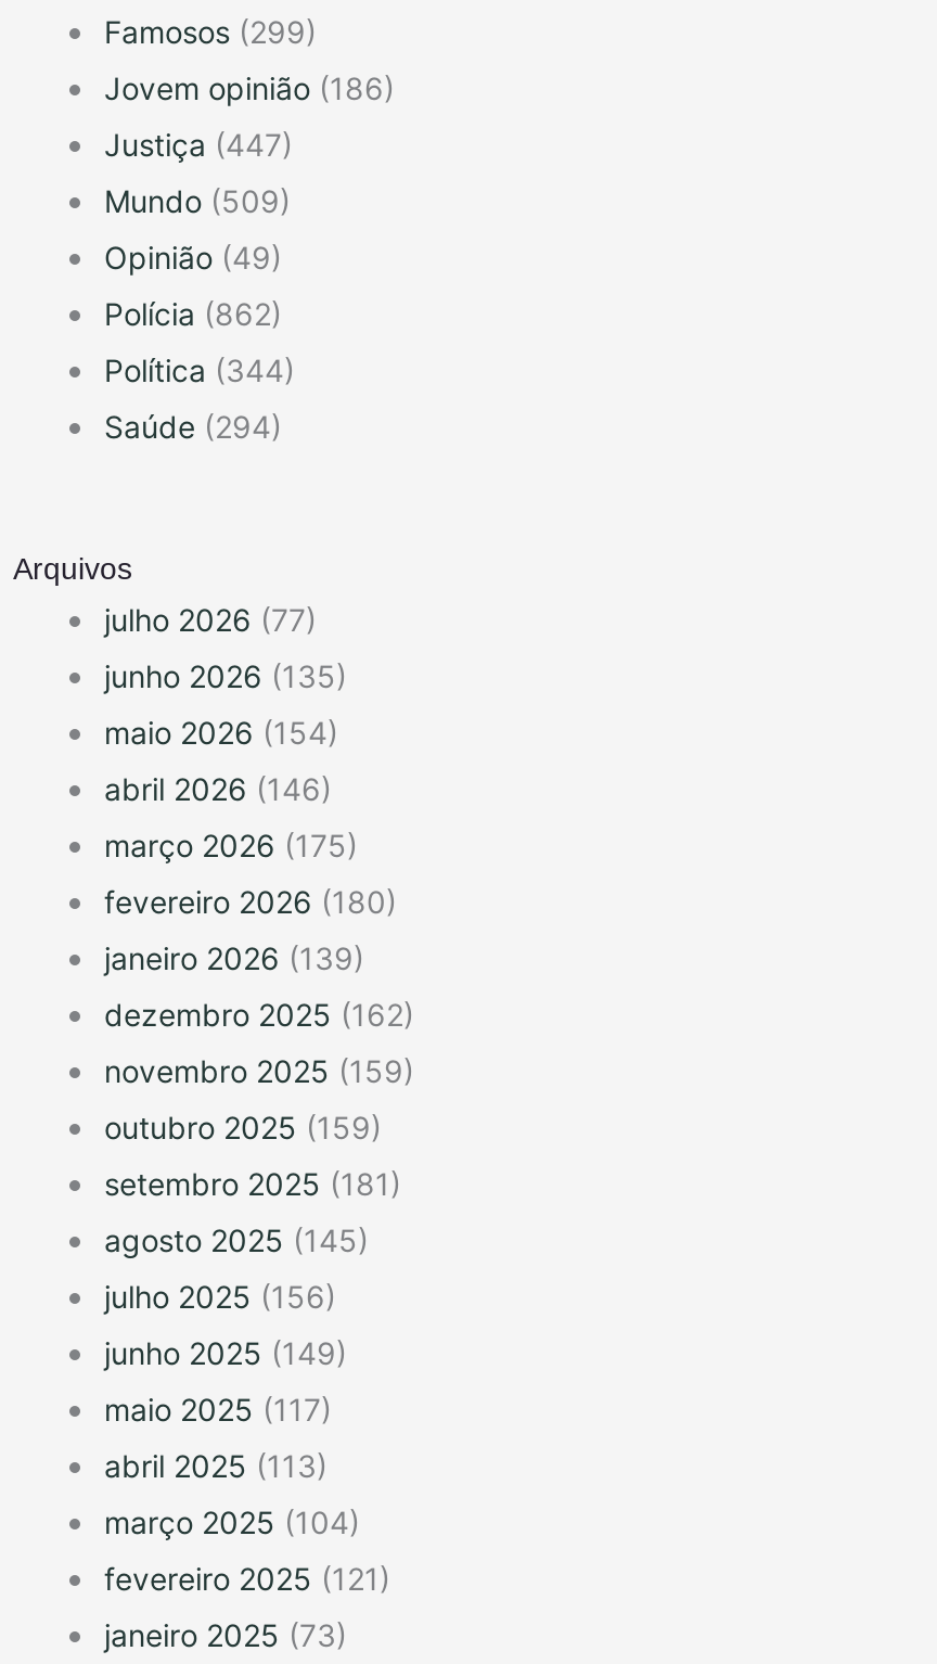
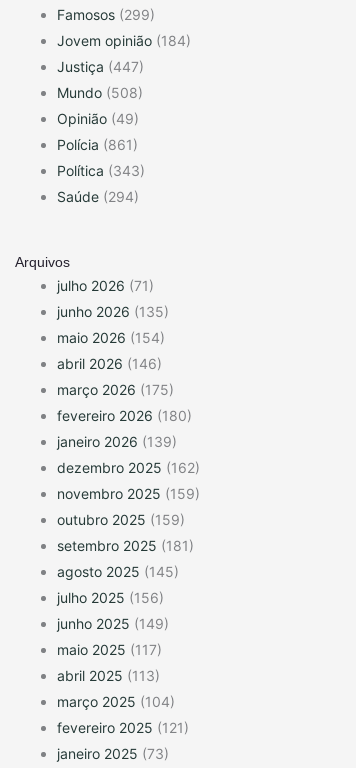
- Jovem opinião (186)
+ Jovem opinião (184)

- Mundo (509)
+ Mundo (508)

- Polícia (862)
+ Polícia (861)

- Política (344)
+ Política (343)

- julho 2026 (77)
+ julho 2026 (71)
